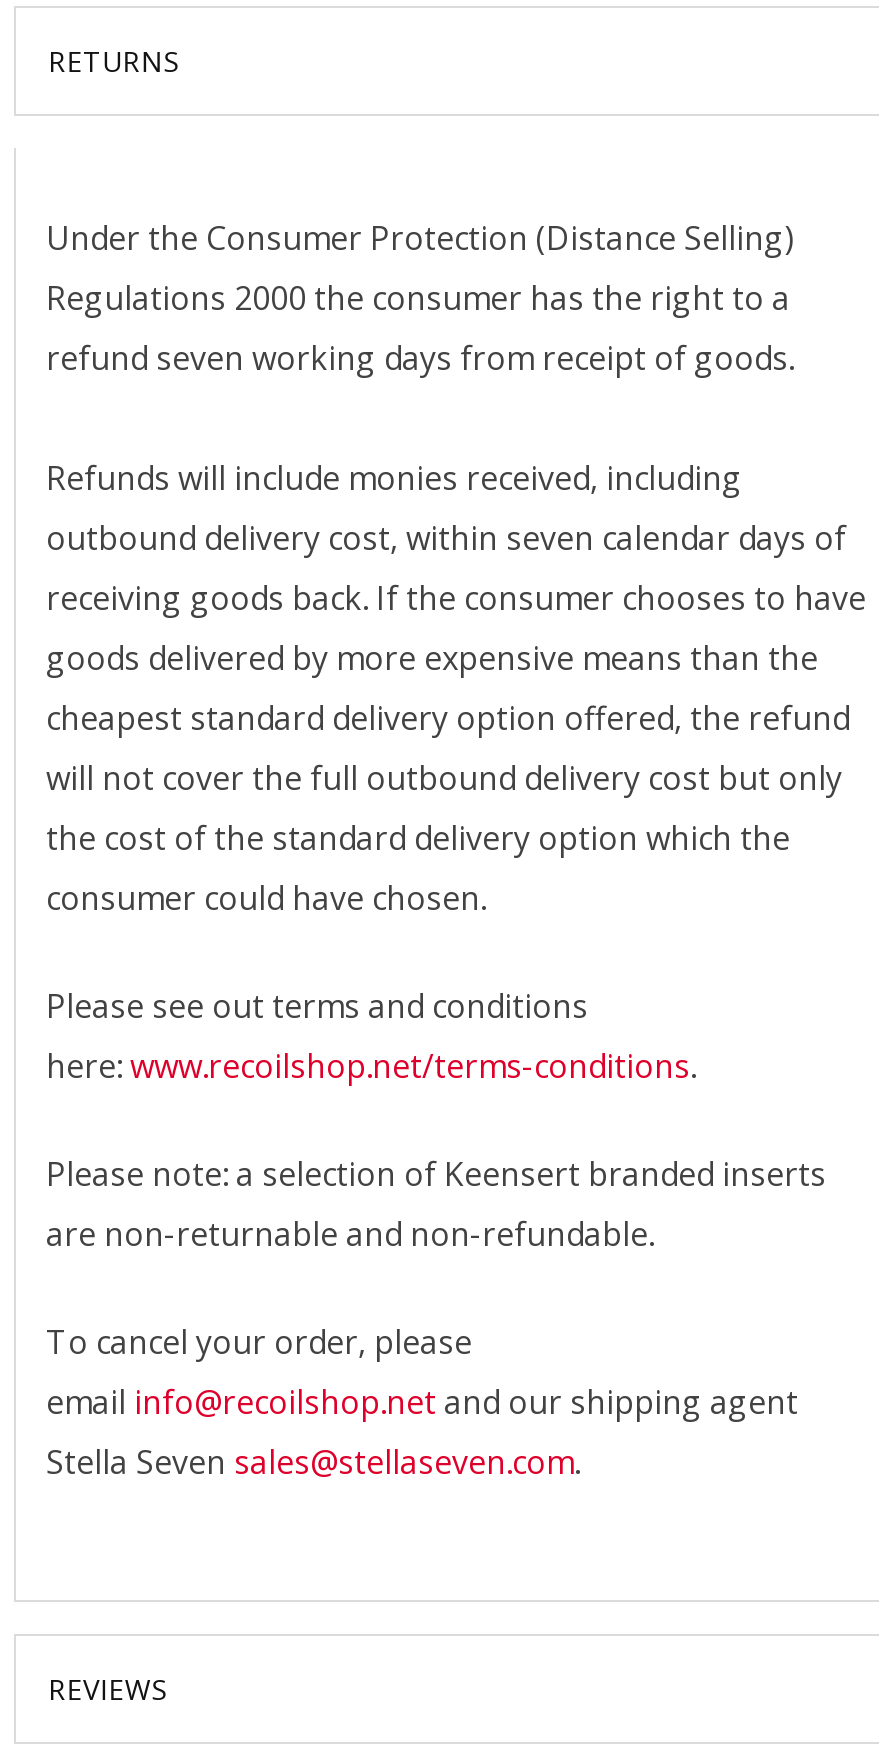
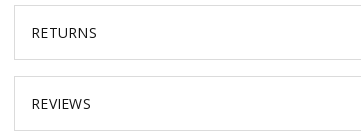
- Under the Consumer Protection (Distance Selling)
- Regulations 2000 the consumer has the right to a
- refund seven working days from receipt of goods.
- Refunds will include monies received, including
- outbound delivery cost, within seven calendar days of
- receiving goods back. If the consumer chooses to have
- goods delivered by more expensive means than the
- cheapest standard delivery option offered, the refund
- will not cover the full outbound delivery cost but only
- the cost of the standard delivery option which the
- consumer could have chosen.
- Please see out terms and conditions
- here: www.recoilshop.net/terms-conditions.
- Please note: a selection of Keensert branded inserts
- are non-returnable and non-refundable.
- To cancel your order, please
- email info@recoilshop.net and our shipping agent
- Stella Seven sales@stellaseven.com.
